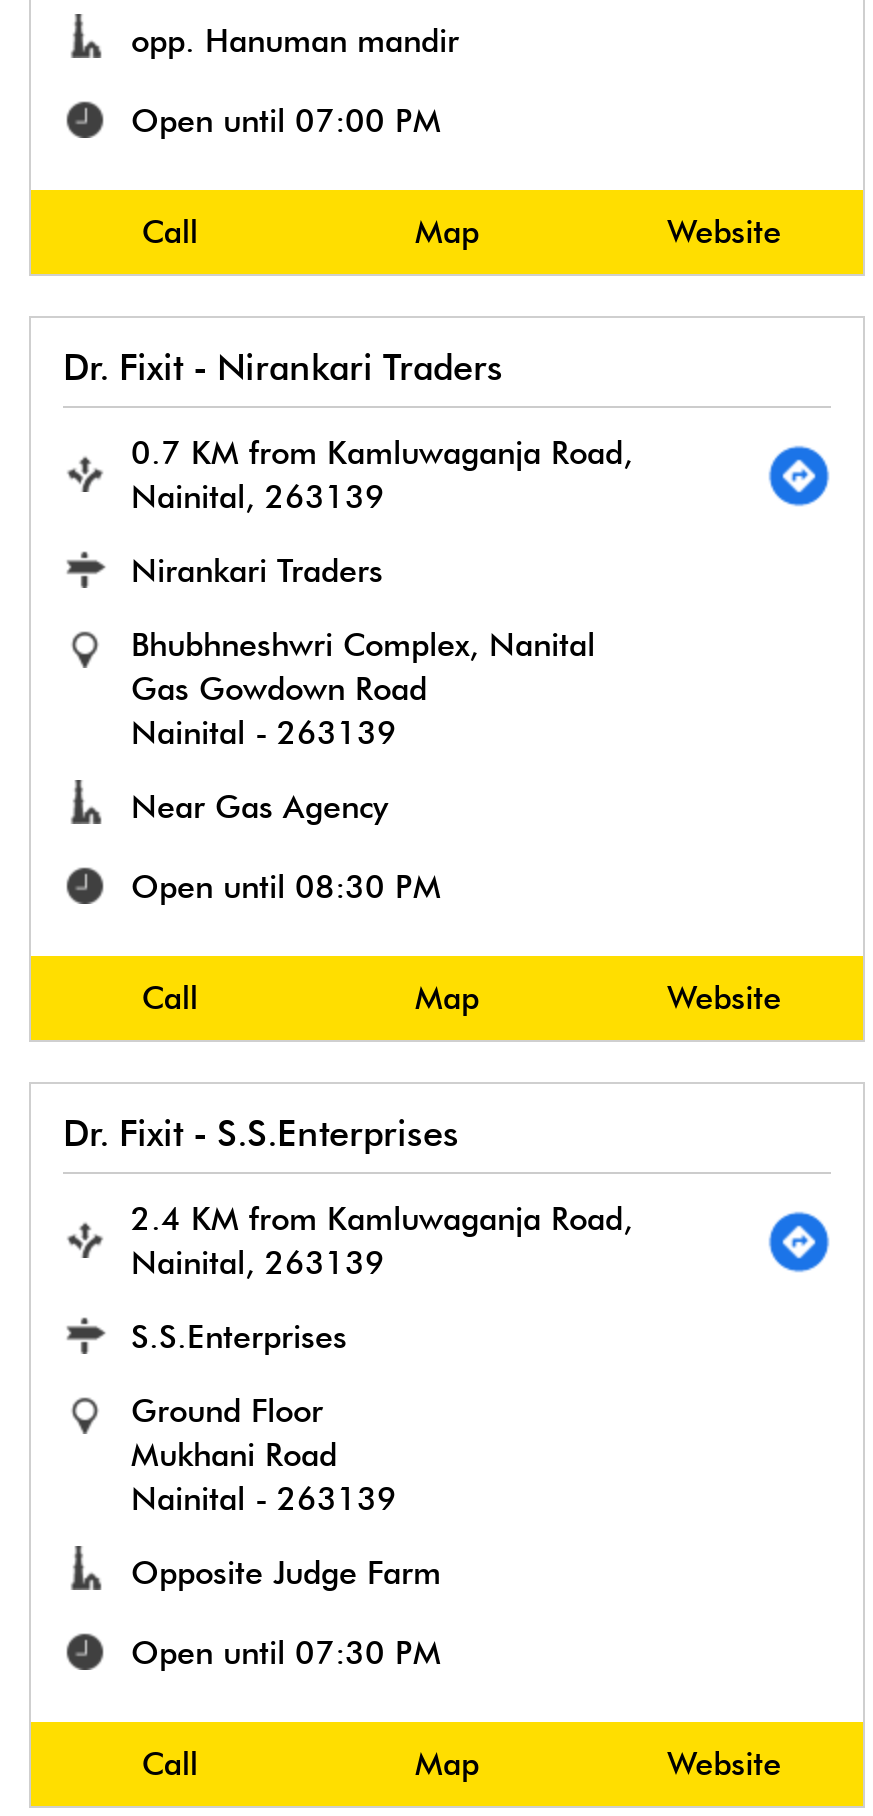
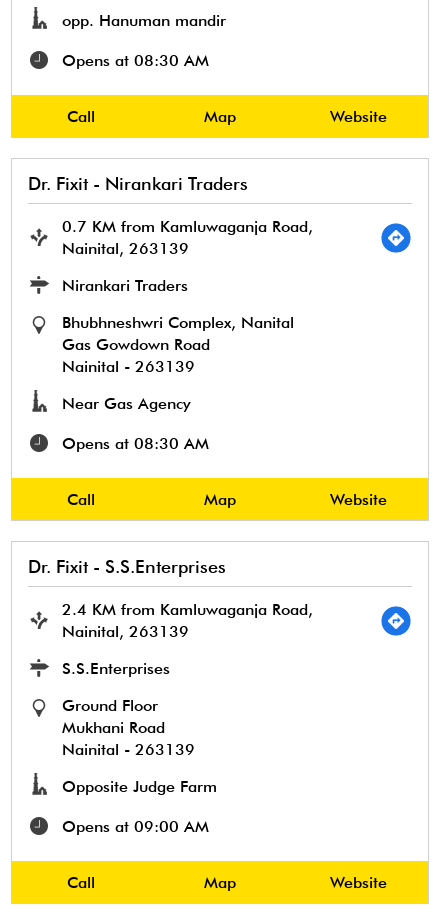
- Open until 07:00 PM
+ Opens at 08:30 AM

- Open until 08:30 PM
+ Opens at 08:30 AM

- Open until 07:30 PM
+ Opens at 09:00 AM
